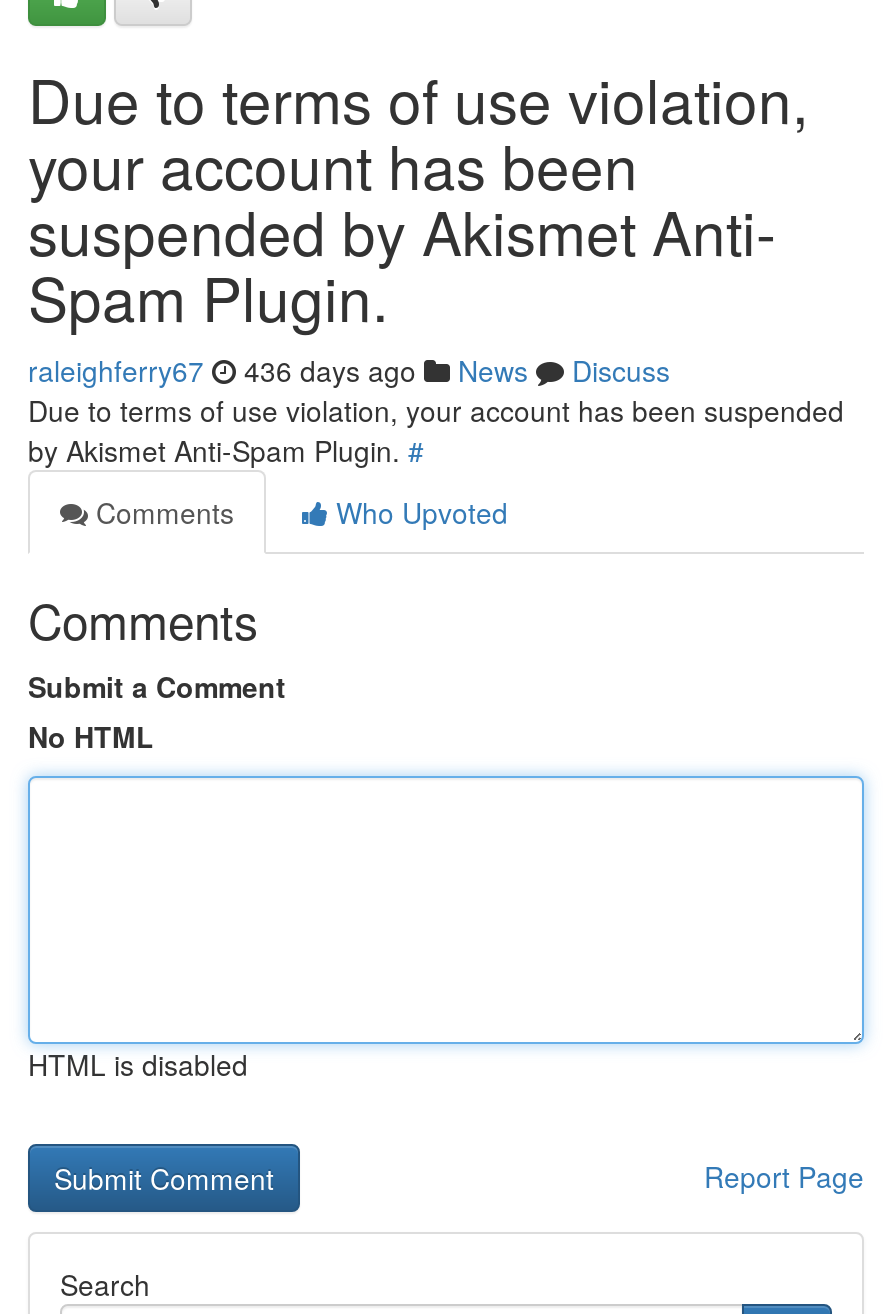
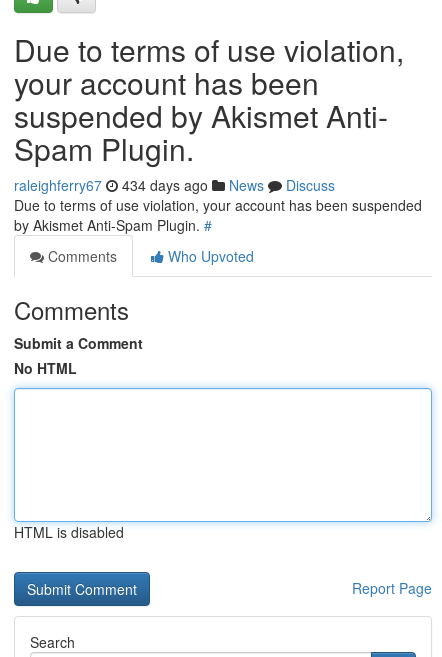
- raleighferry67 436 days ago News Discuss
+ raleighferry67 434 days ago News Discuss
